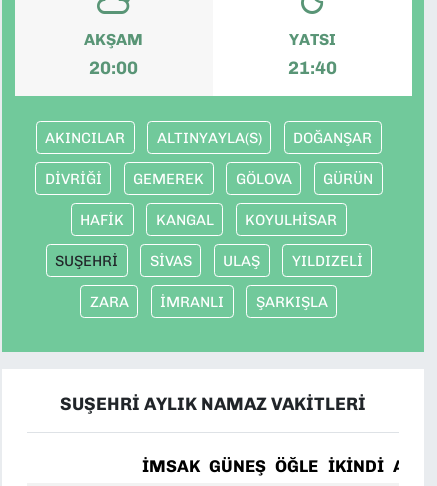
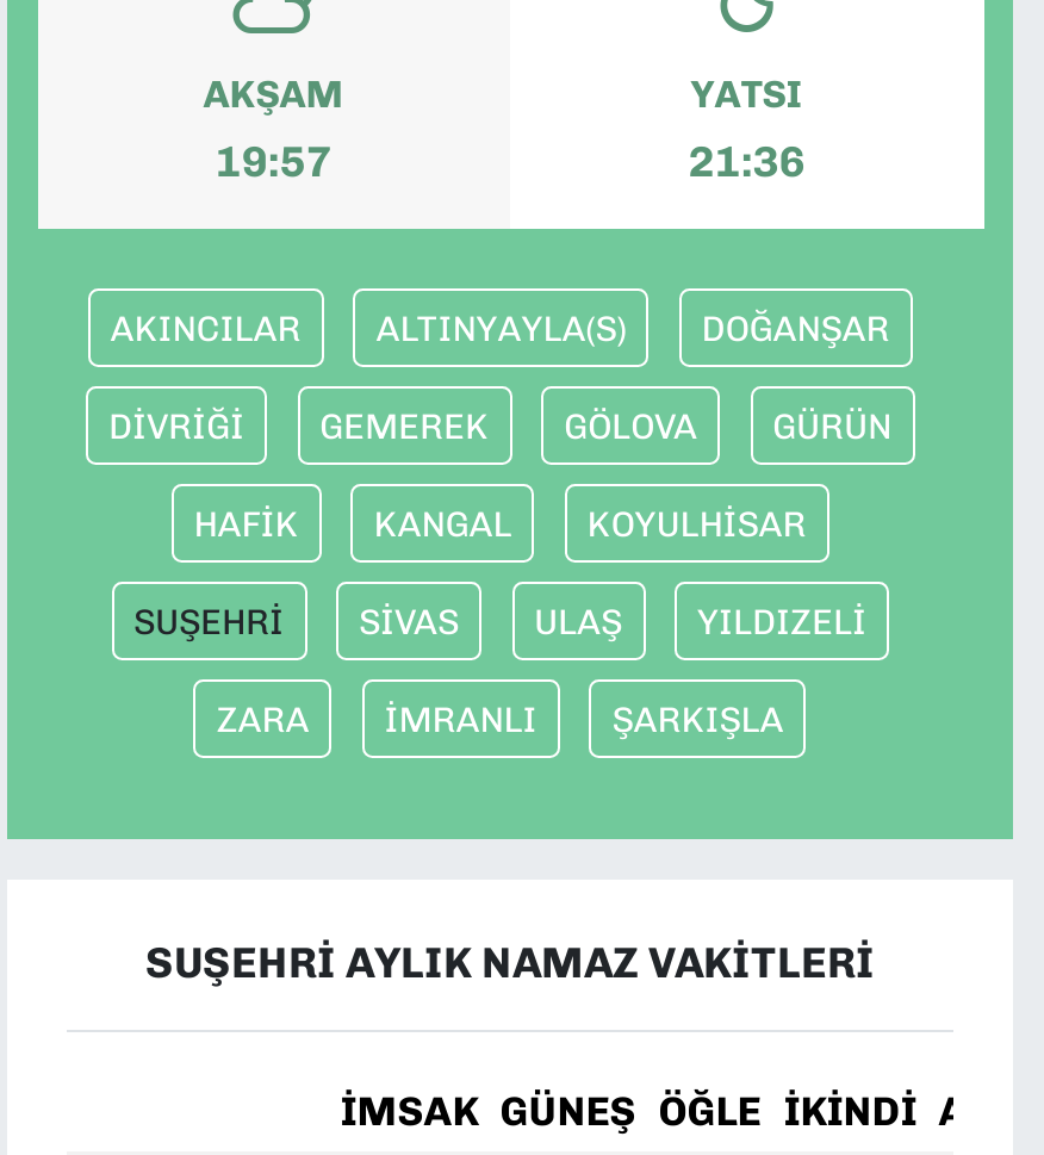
- 20:00
+ 19:57

- 21:40
+ 21:36
